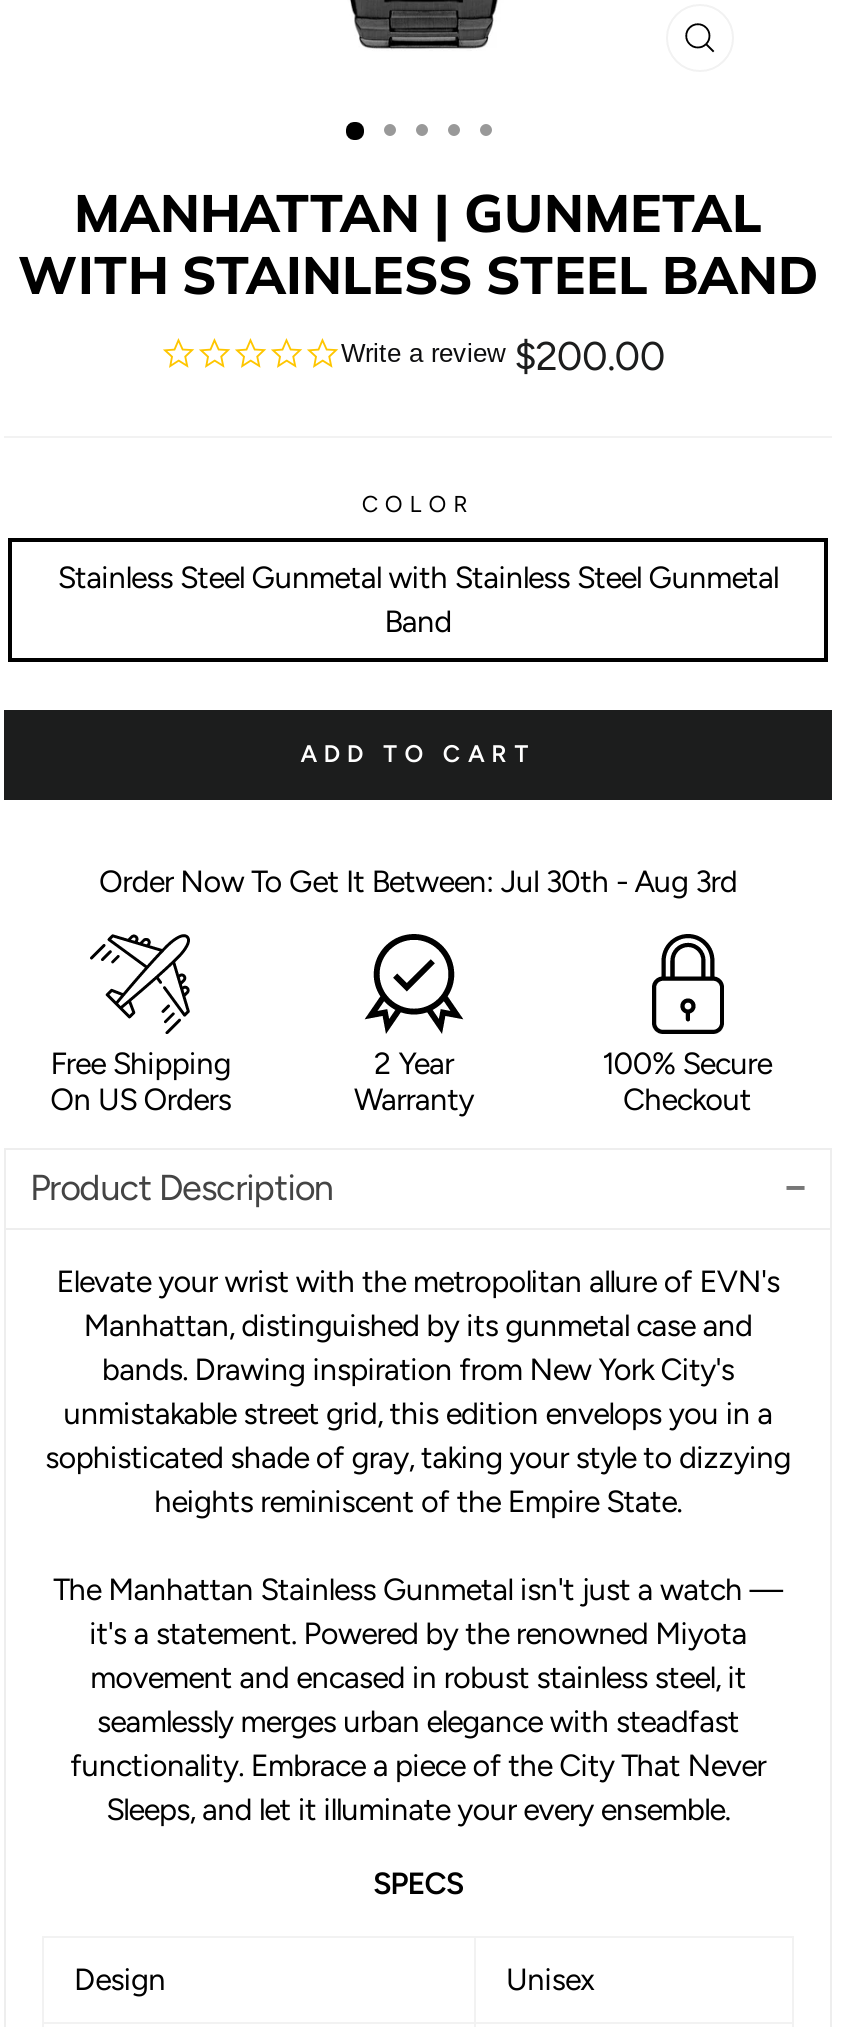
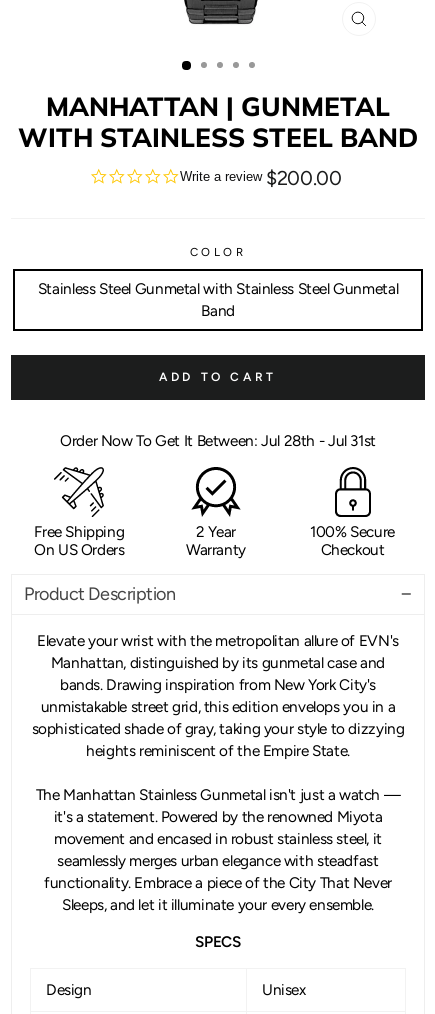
- Order Now To Get It Between: Jul 30th - Aug 3rd
+ Order Now To Get It Between: Jul 28th - Jul 31st
